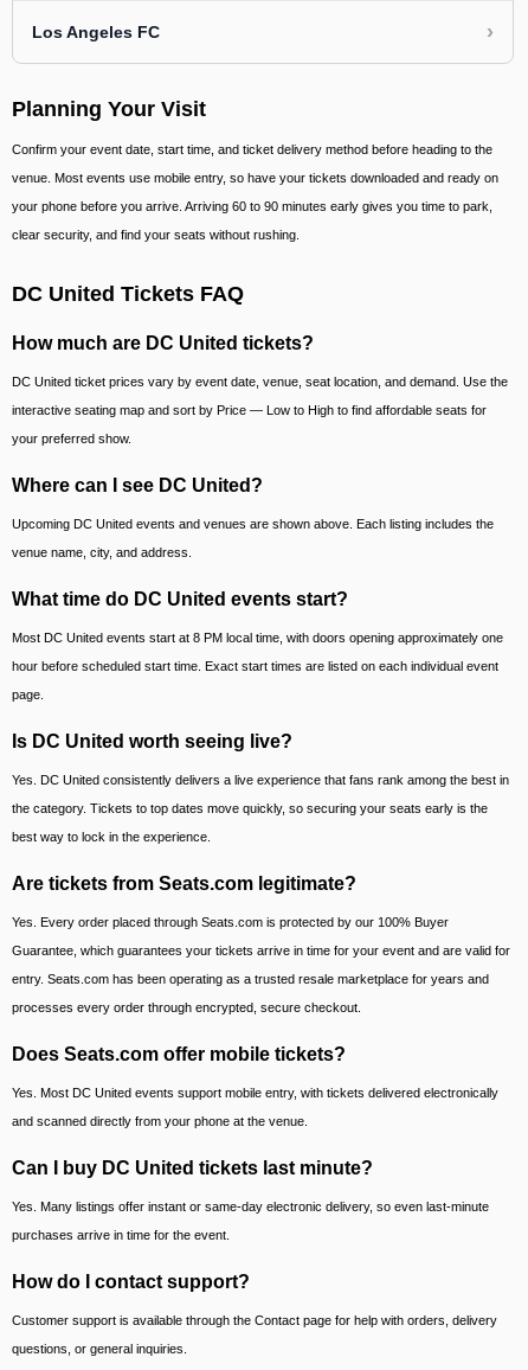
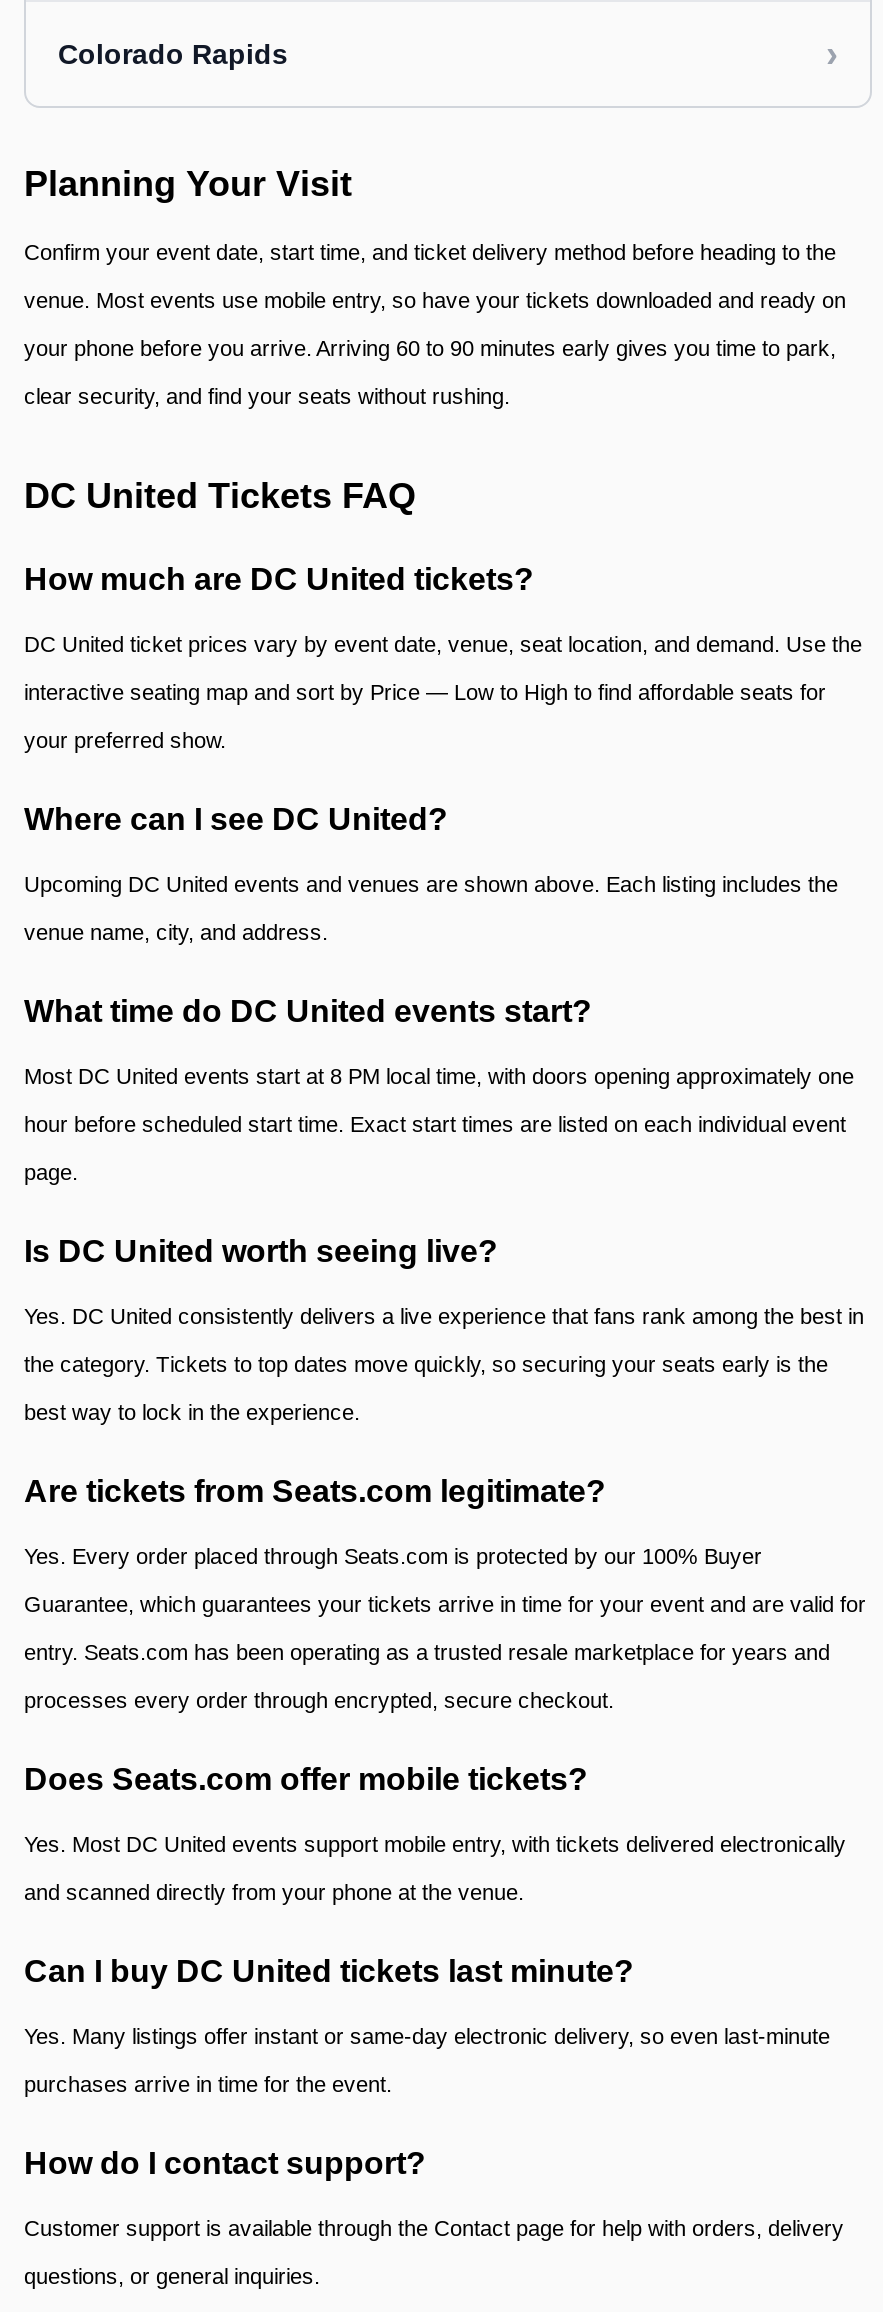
- Los Angeles FC
+ Colorado Rapids
